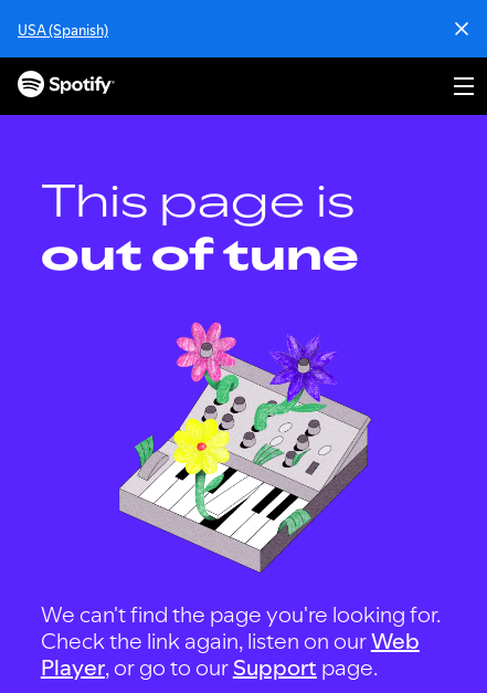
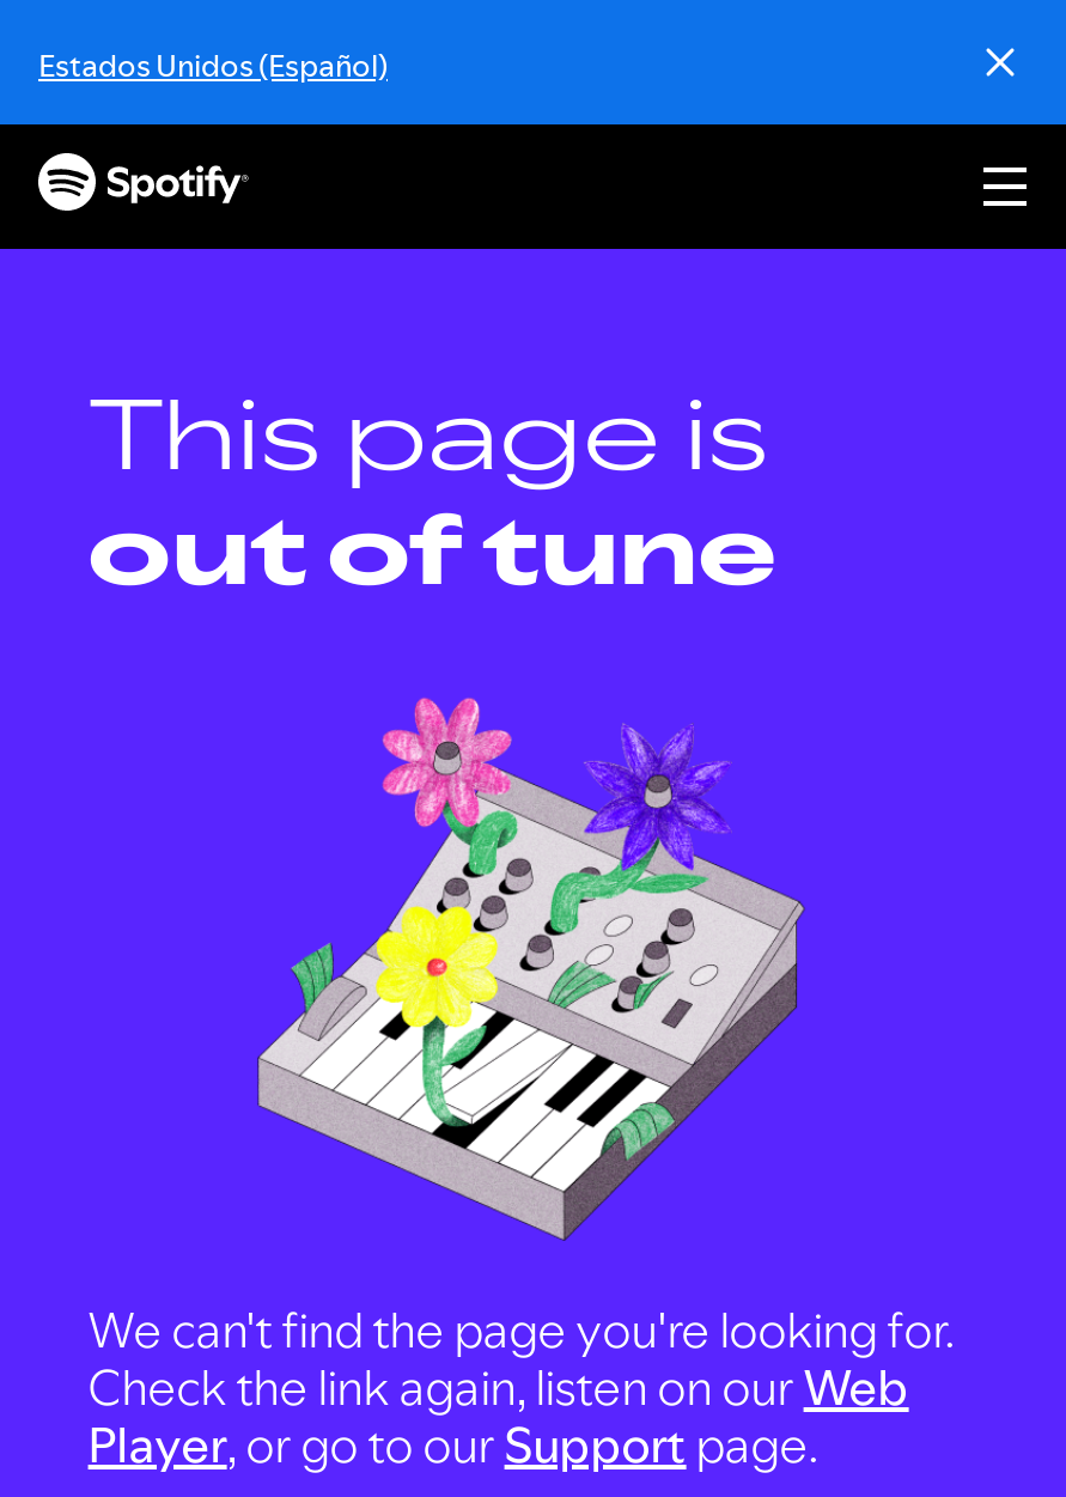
- USA (Spanish)
+ Estados Unidos (Español)
